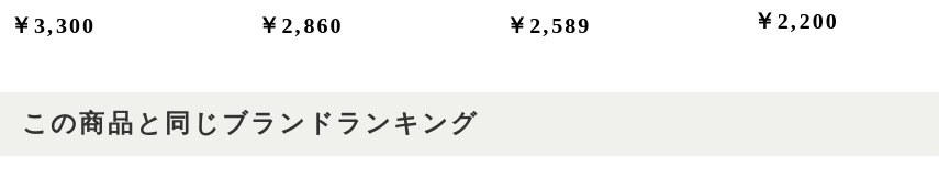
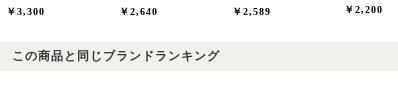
- ￥2,860
+ ￥2,640
